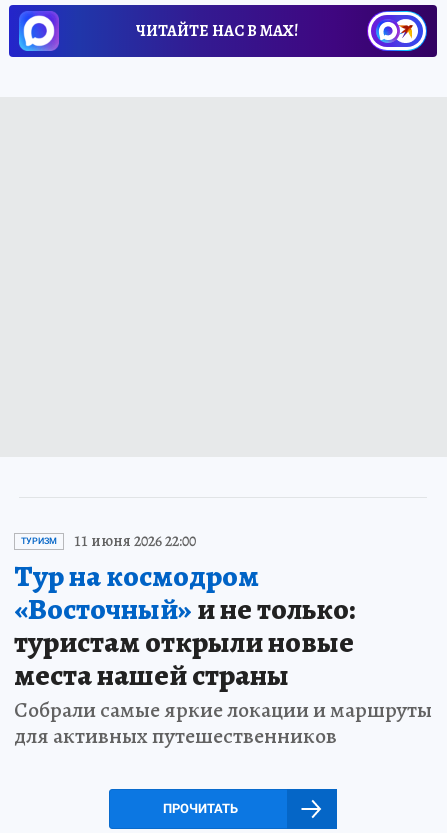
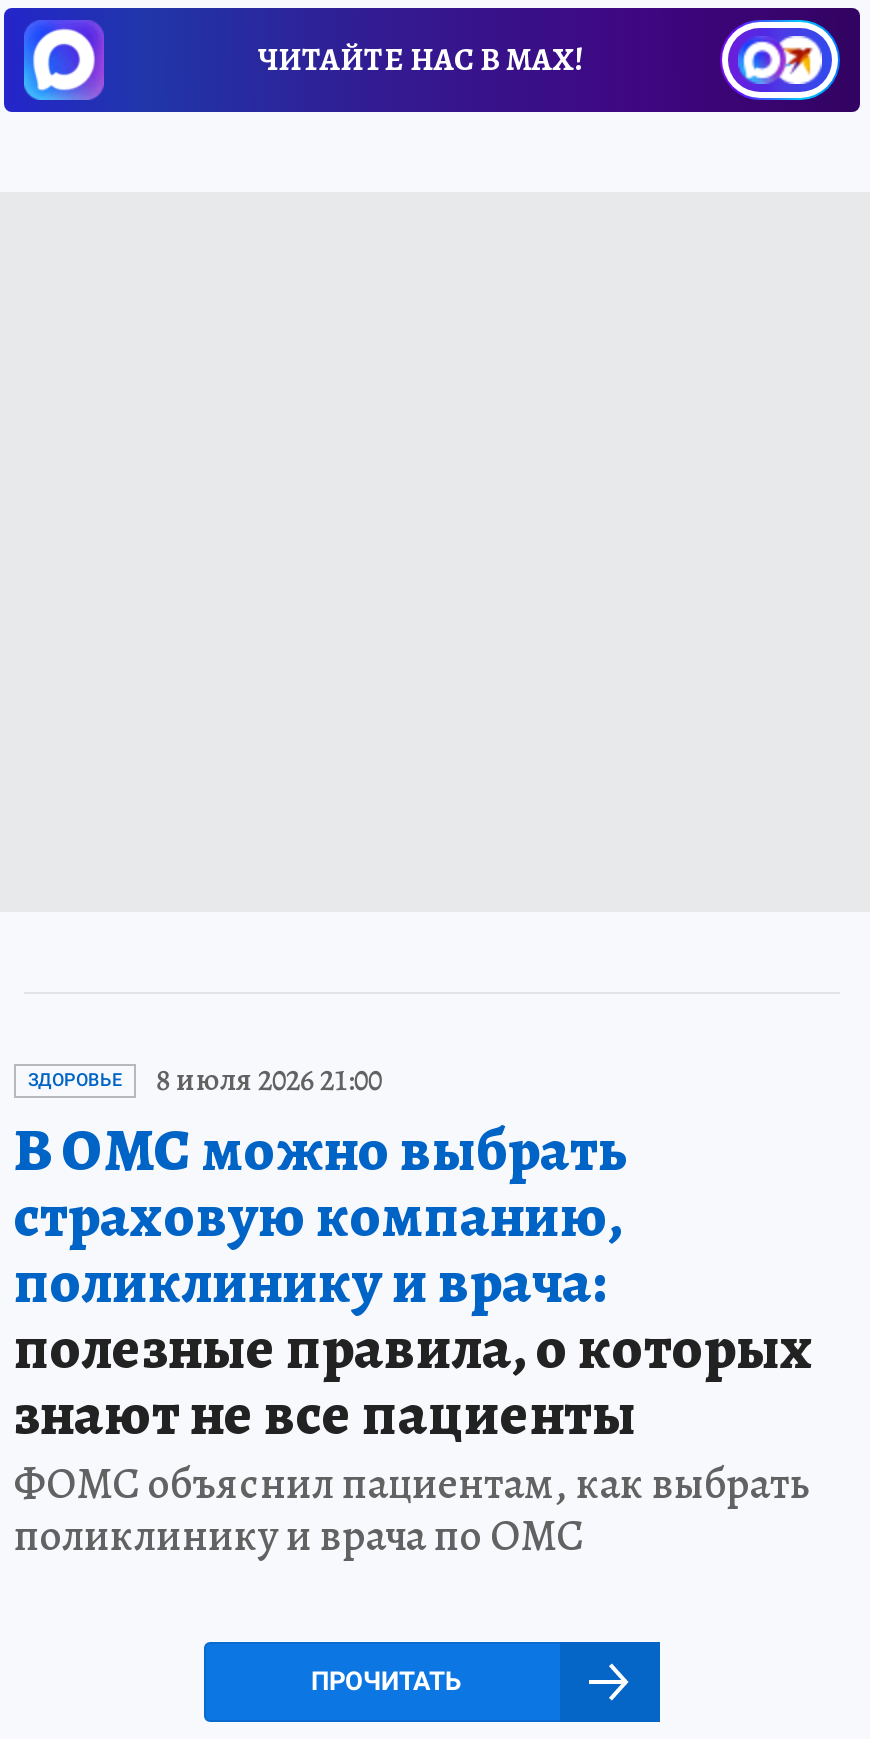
- ТУРИЗМ
- 11 июня 2026 22:00
- Тур на космодром
- «Восточный»и не только:
- туристам открыли новые
- места нашей страны
- Собрали самые яркие локации и маршруты
- для активных путешественников
+ ЗДОРОВЬЕ
+ 8 июля 2026 21:00
+ В ОМС можно выбрать
+ страховую компанию,
+ поликлинику и врача:
+ полезные правила, о которых
+ знают не все пациенты
+ ФОМС объяснил пациентам, как выбрать
+ поликлинику и врача по ОМС
